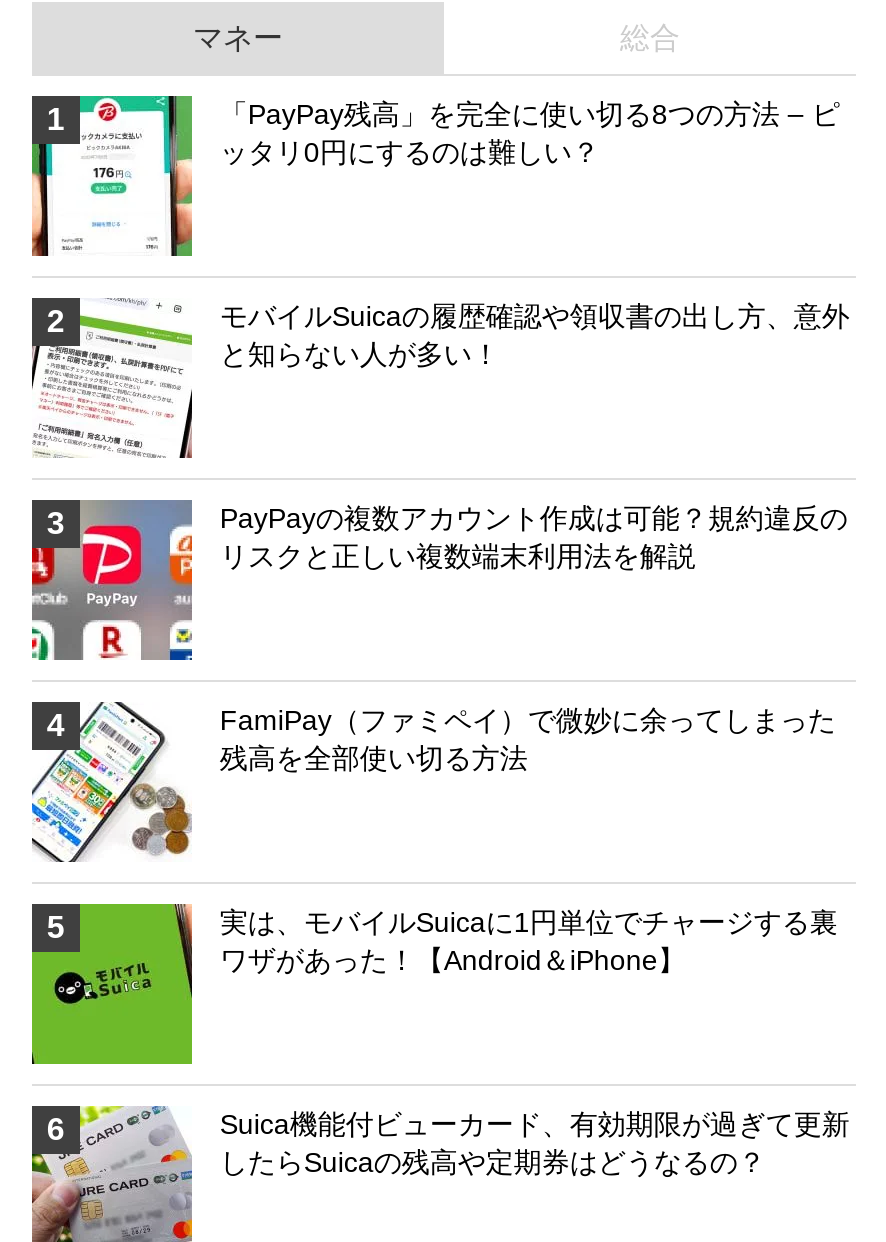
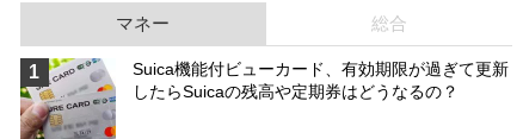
- [image]
- 「PayPay残高」を完全に使い切る8つの方法 – ピ
- ッタリ0円にするのは難しい？

- [image]
- 2
- モバイルSuicaの履歴確認や領収書の出し方、意外
- と知らない人が多い！

- [image]
- 3
- PayPayの複数アカウント作成は可能？規約違反の
- リスクと正しい複数端末利用法を解説

- [image]
- 4
- FamiPay（ファミペイ）で微妙に余ってしまった
- 残高を全部使い切る方法

- [image]
- 5
- 実は、モバイルSuicaに1円単位でチャージする裏
- ワザがあった！【Android＆iPhone】

- 6
